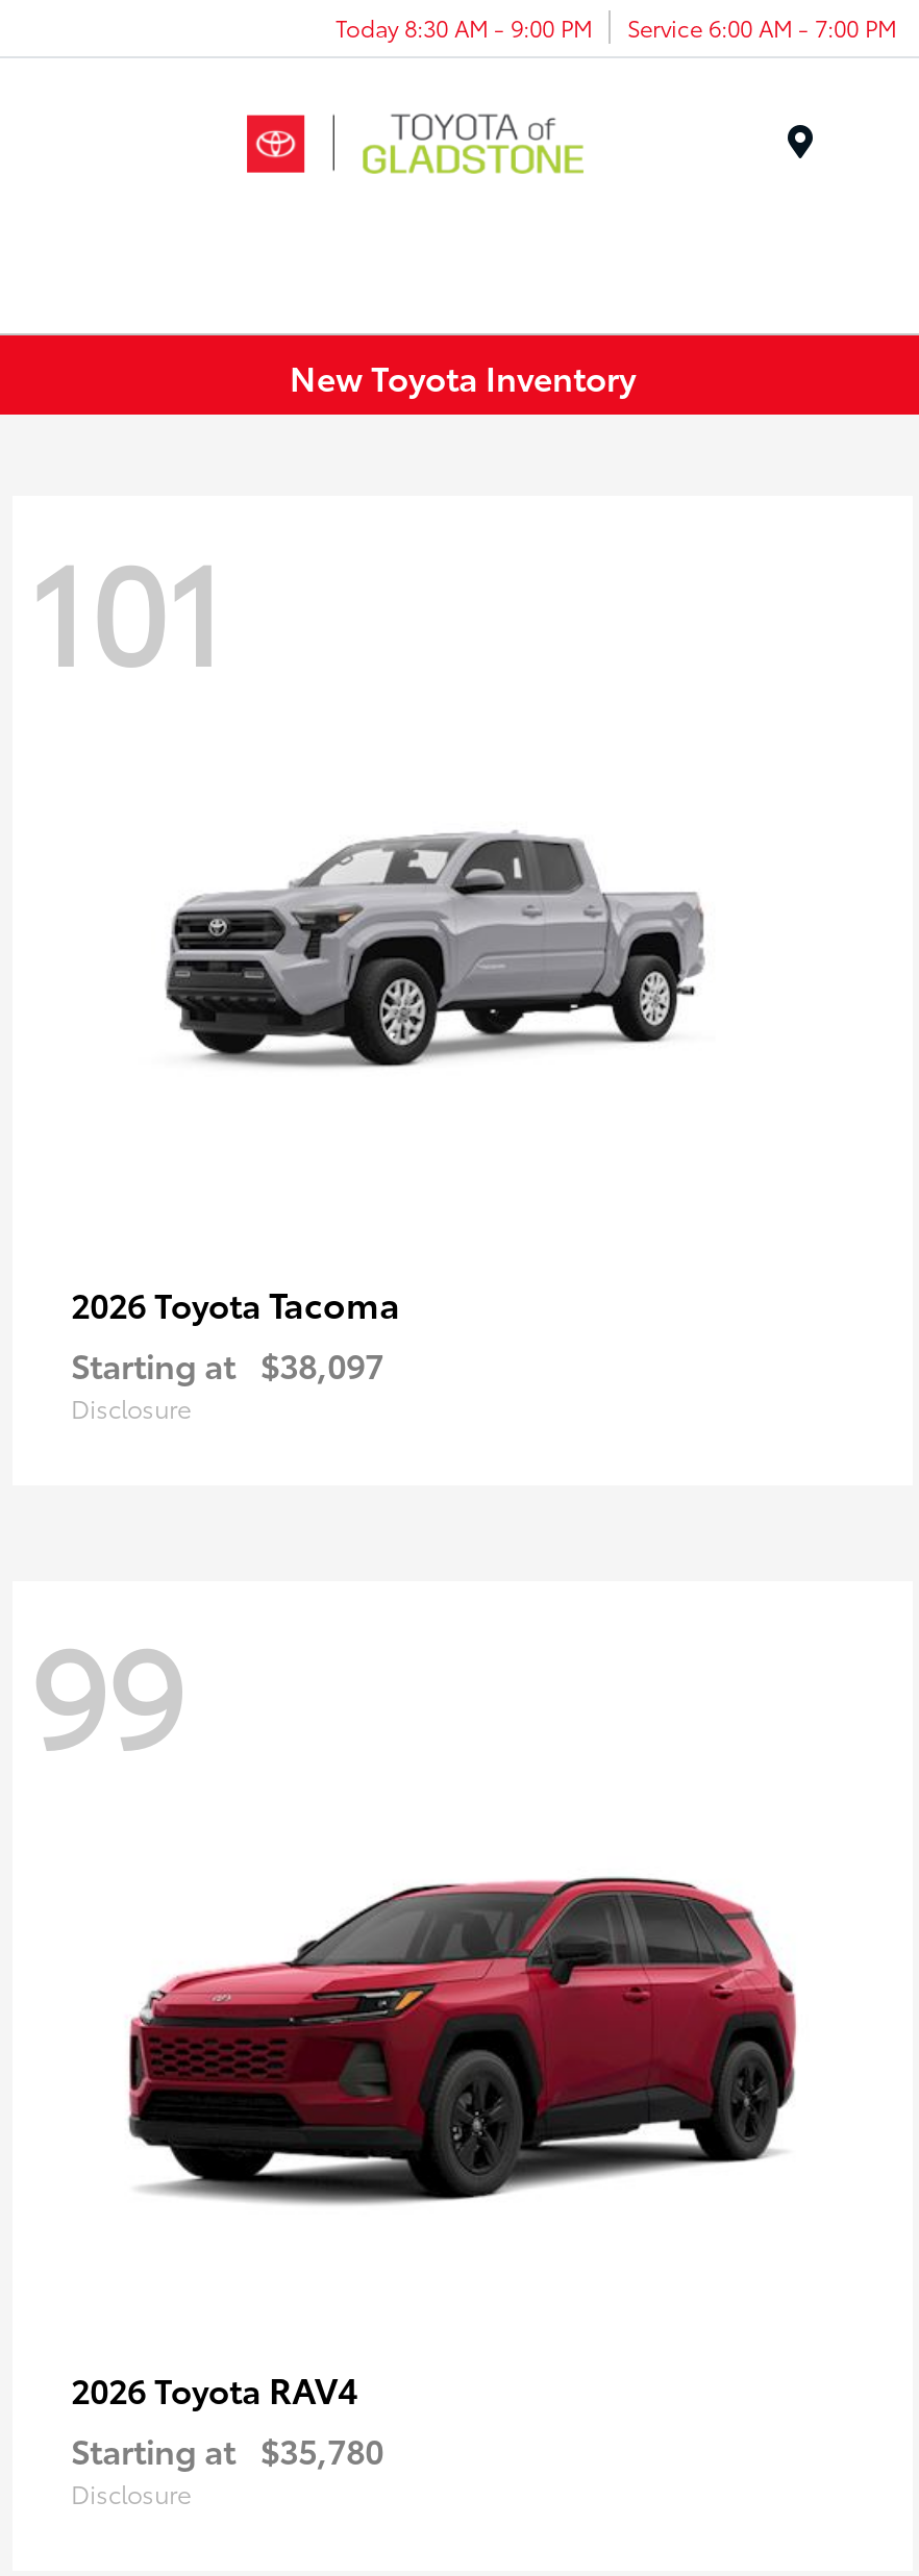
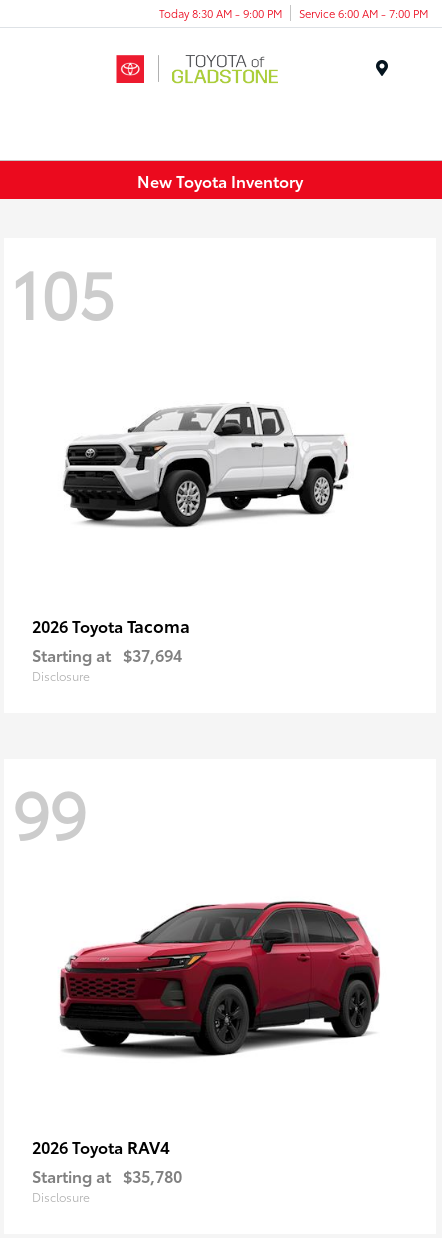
- 101
+ 105

- [image]
+ [image]

- Starting at $38,097
+ Starting at $37,694
